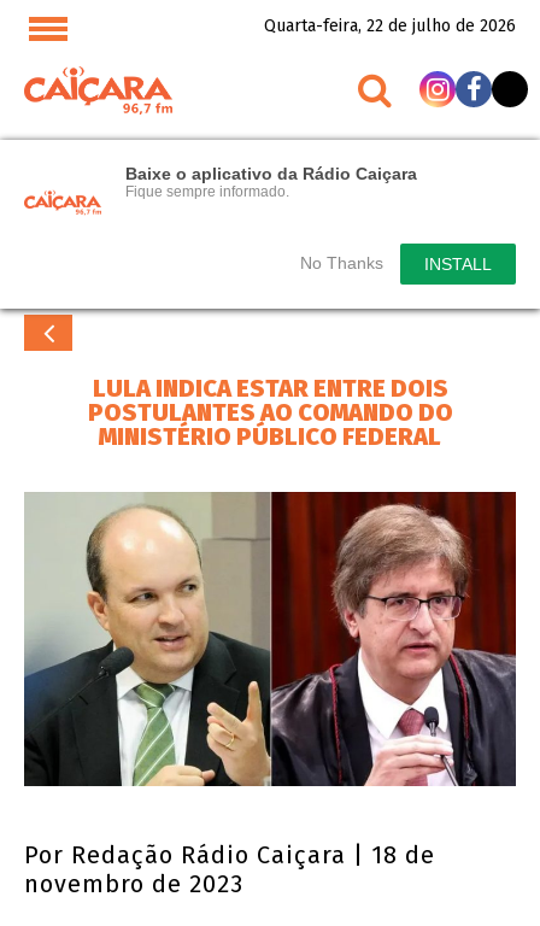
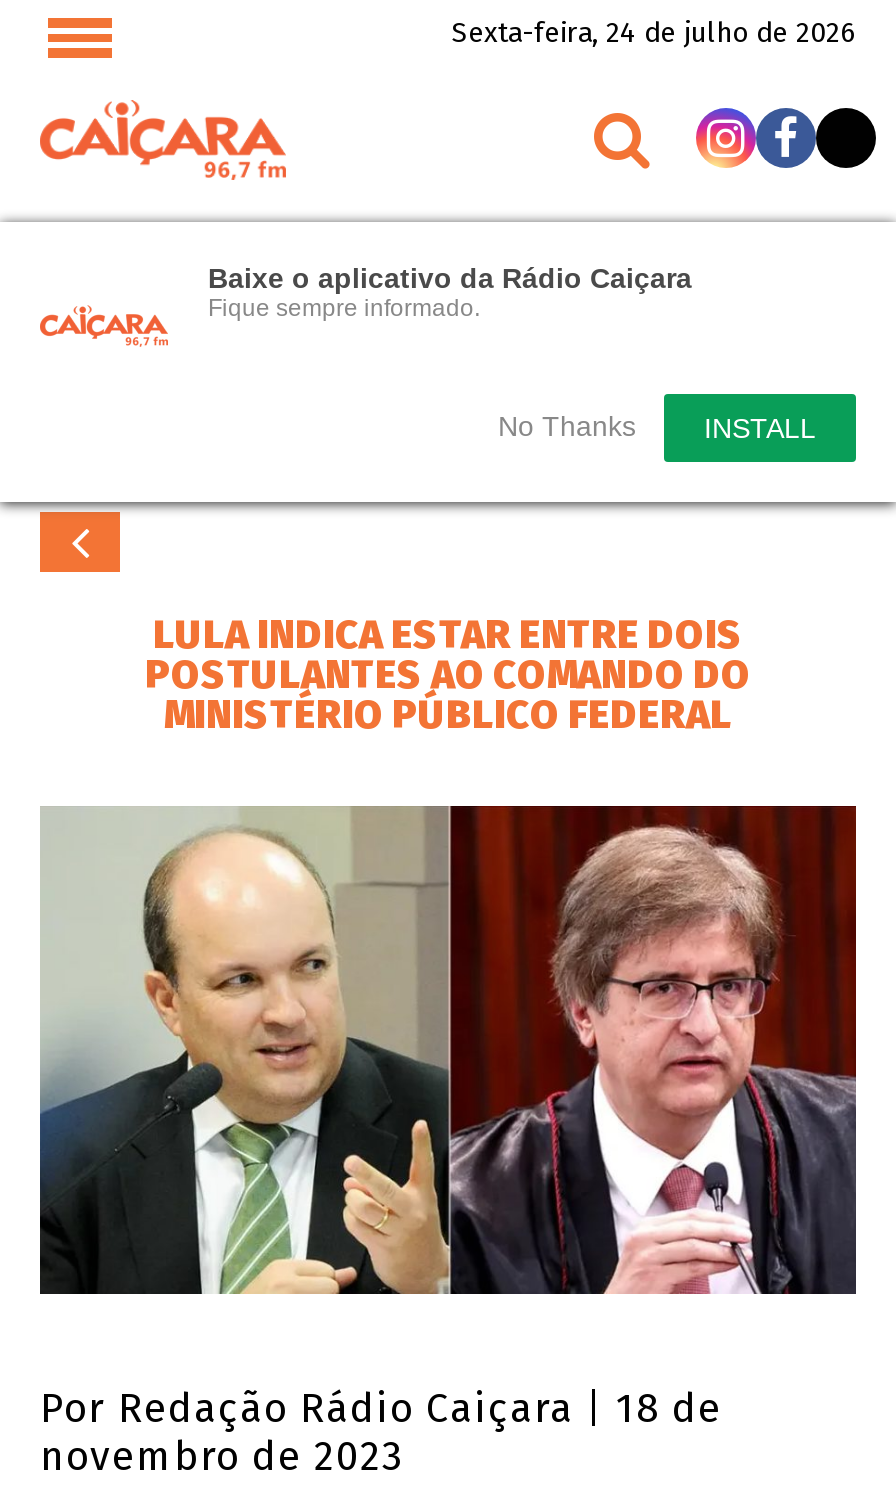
- Quarta-feira, 22 de julho de 2026
+ Sexta-feira, 24 de julho de 2026
